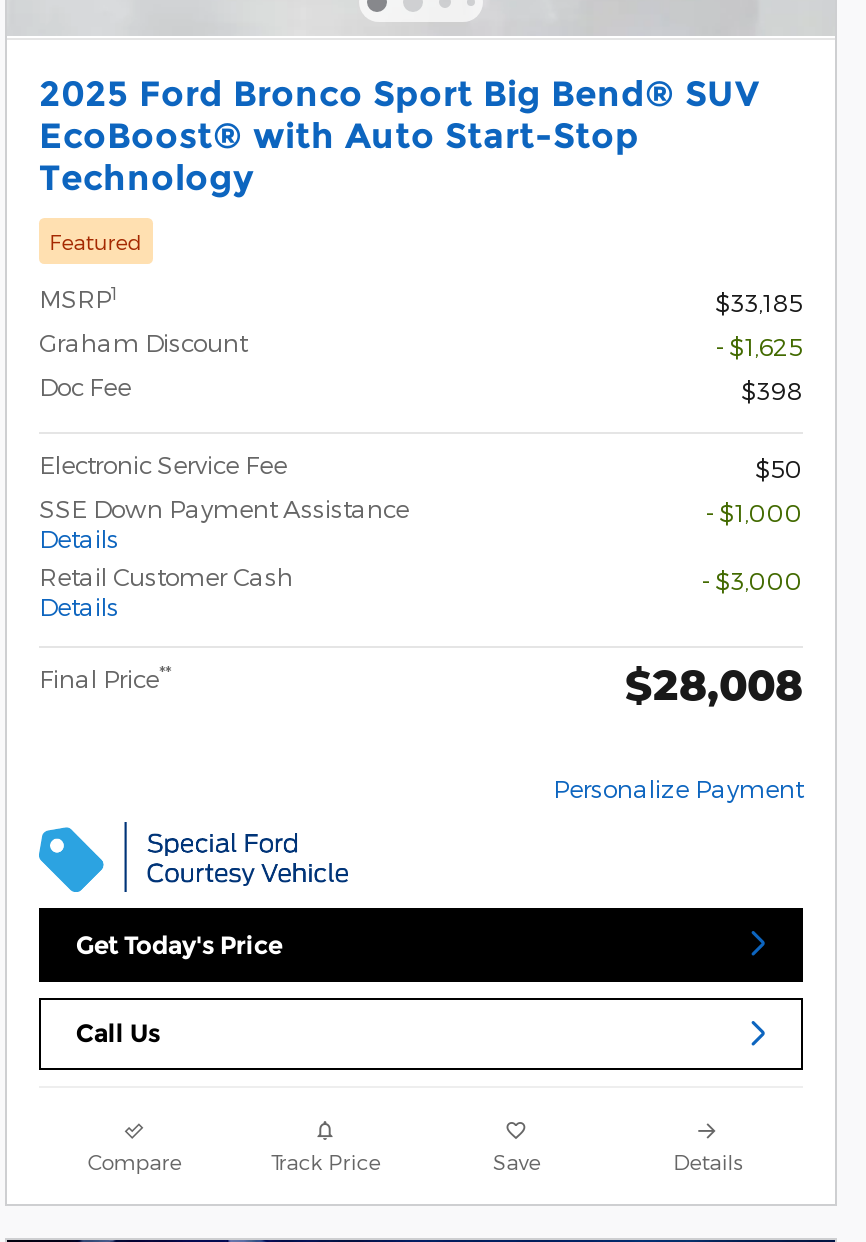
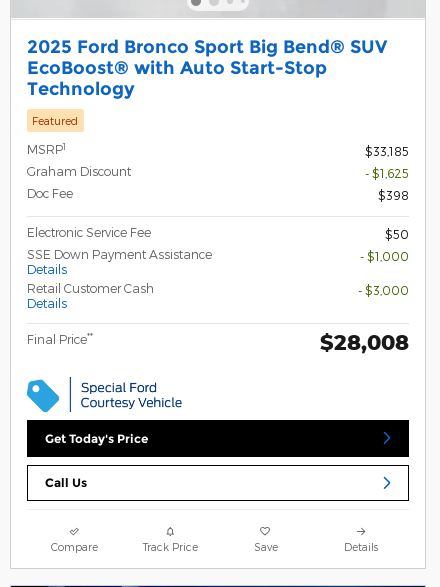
- Personalize Payment
